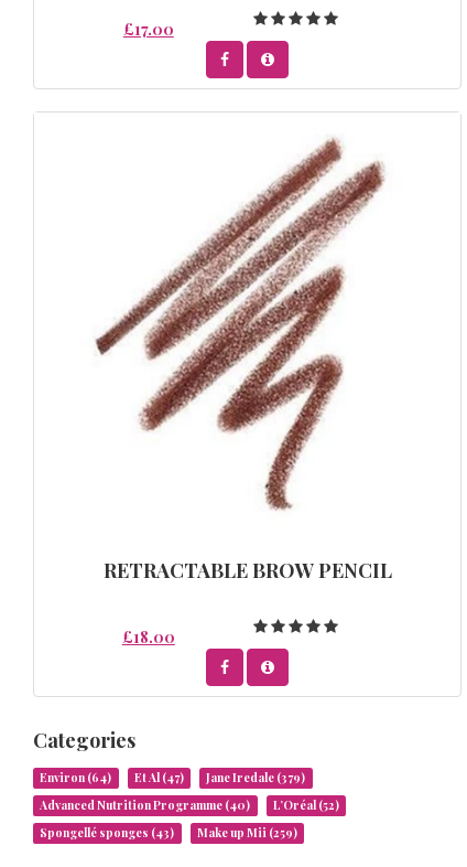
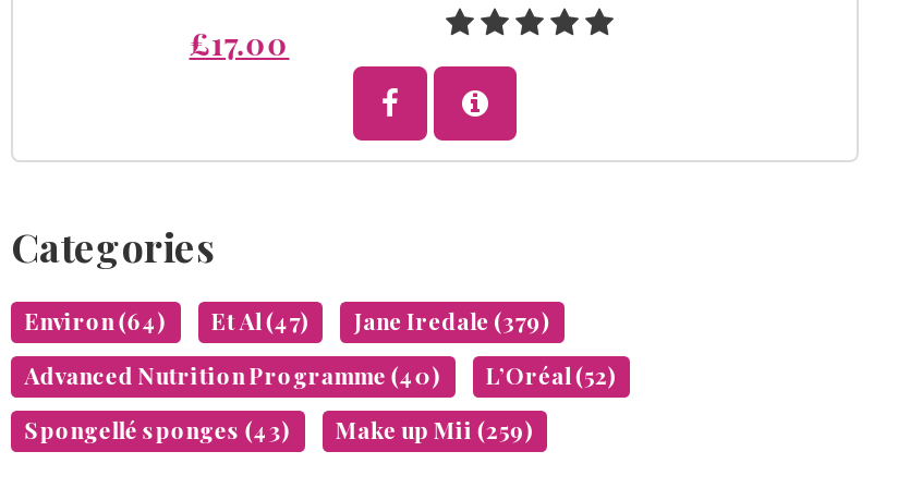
- [image]

- RETRACTABLE BROW PENCIL
- £18.00
